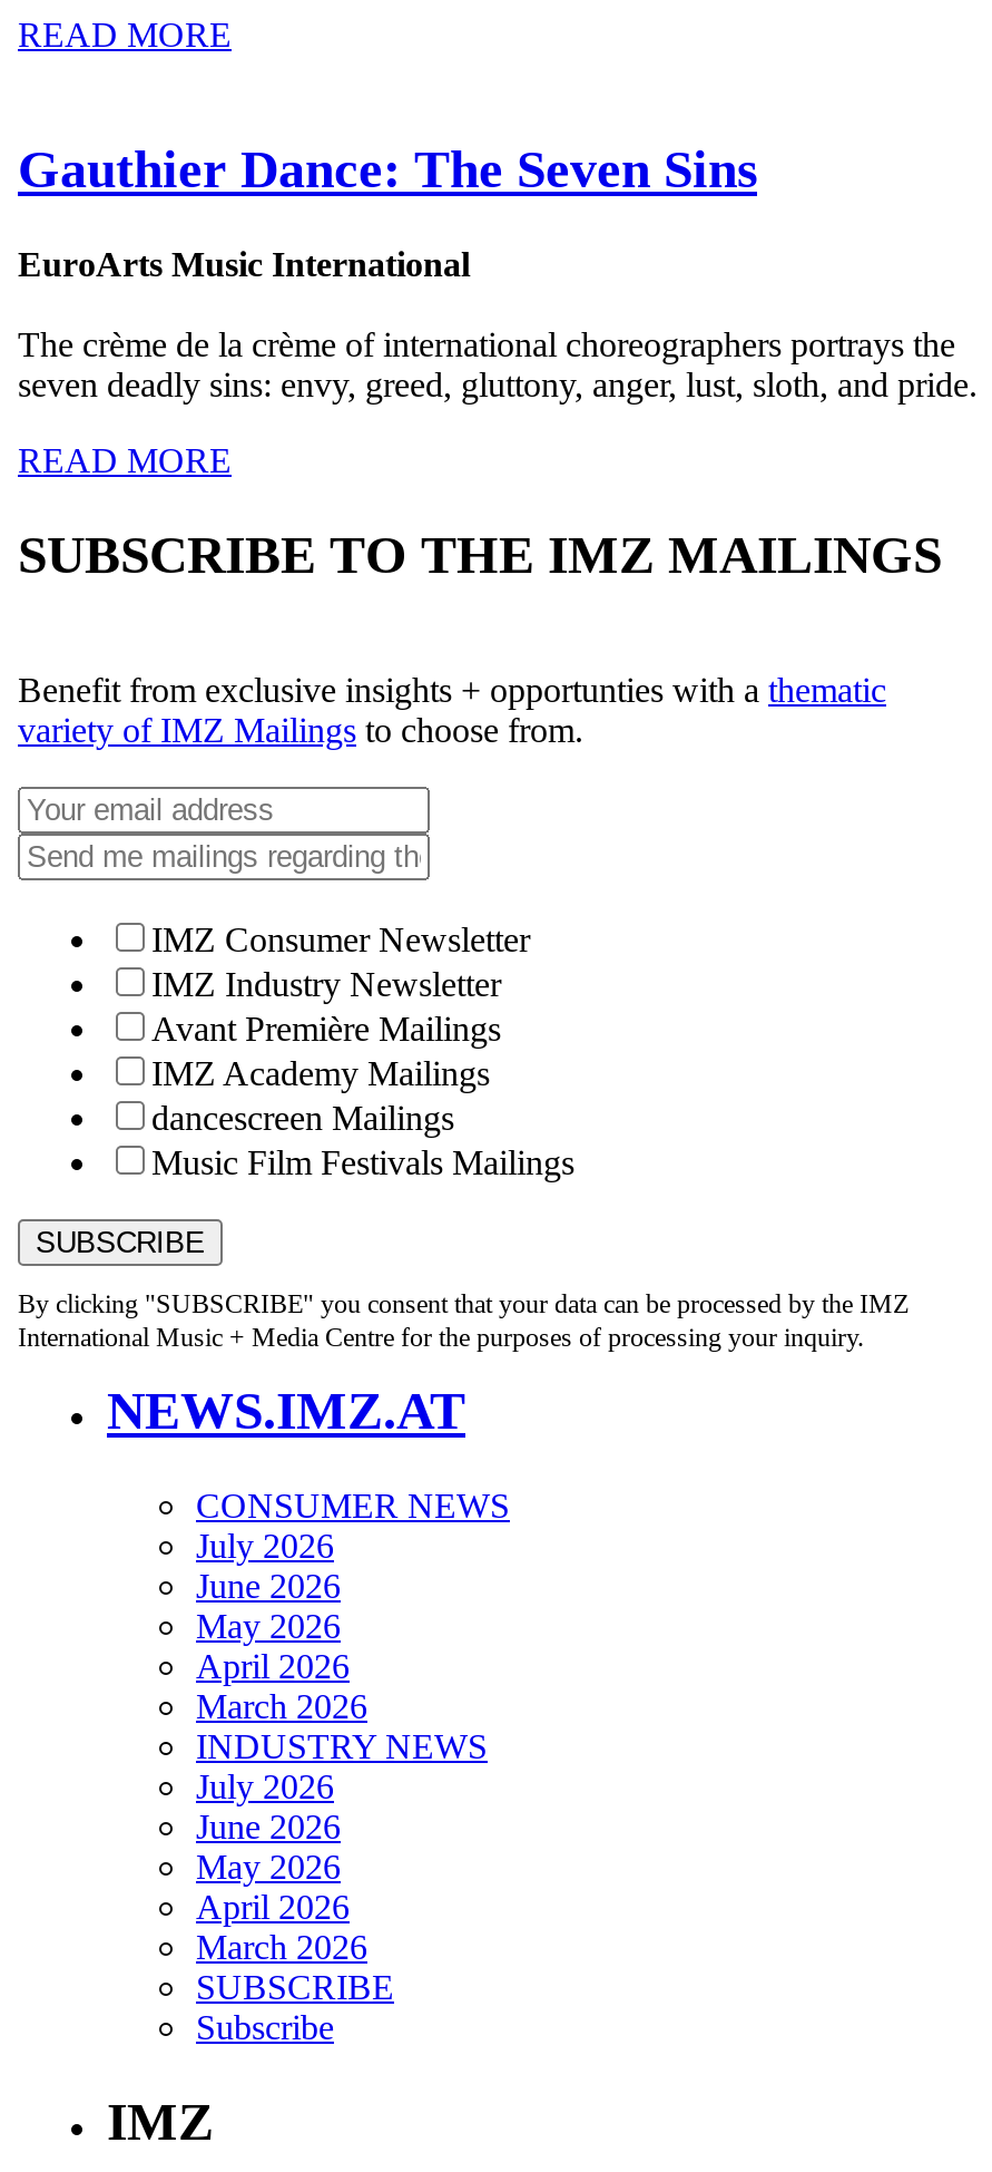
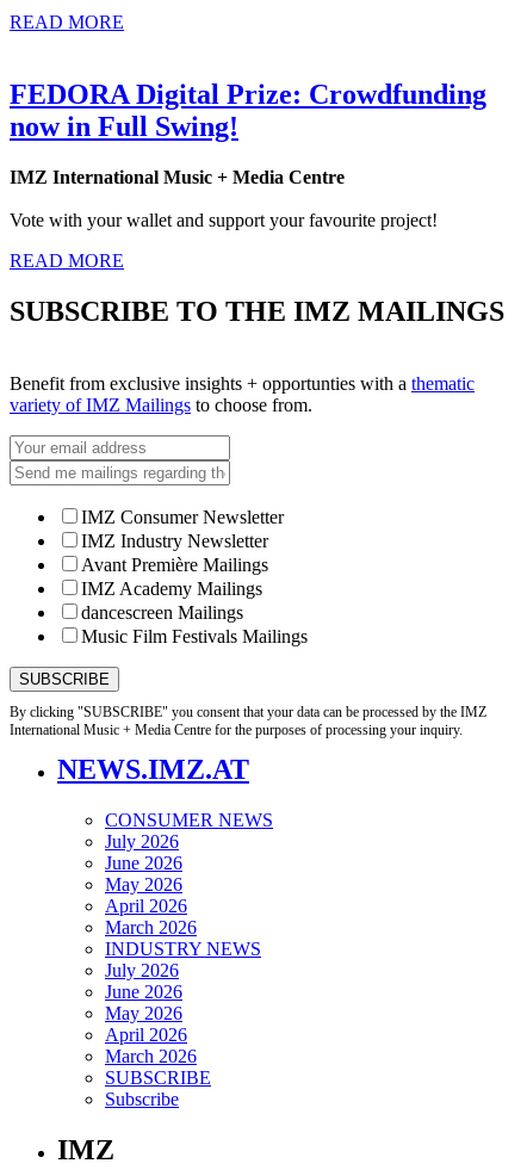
- Gauthier Dance: The Seven Sins
+ FEDORA Digital Prize: Crowdfunding
+ now in Full Swing!

- EuroArts Music International
+ IMZ International Music + Media Centre

- The crème de la crème of international choreographers portrays the
- seven deadly sins: envy, greed, gluttony, anger, lust, sloth, and pride.
+ Vote with your wallet and support your favourite project!
